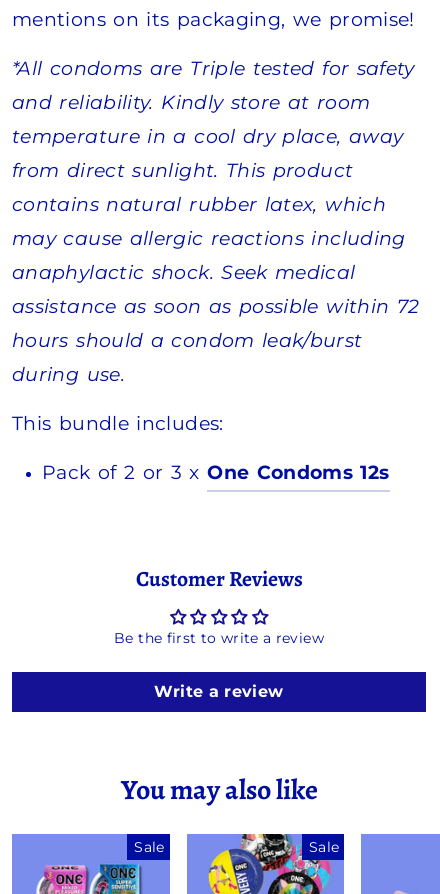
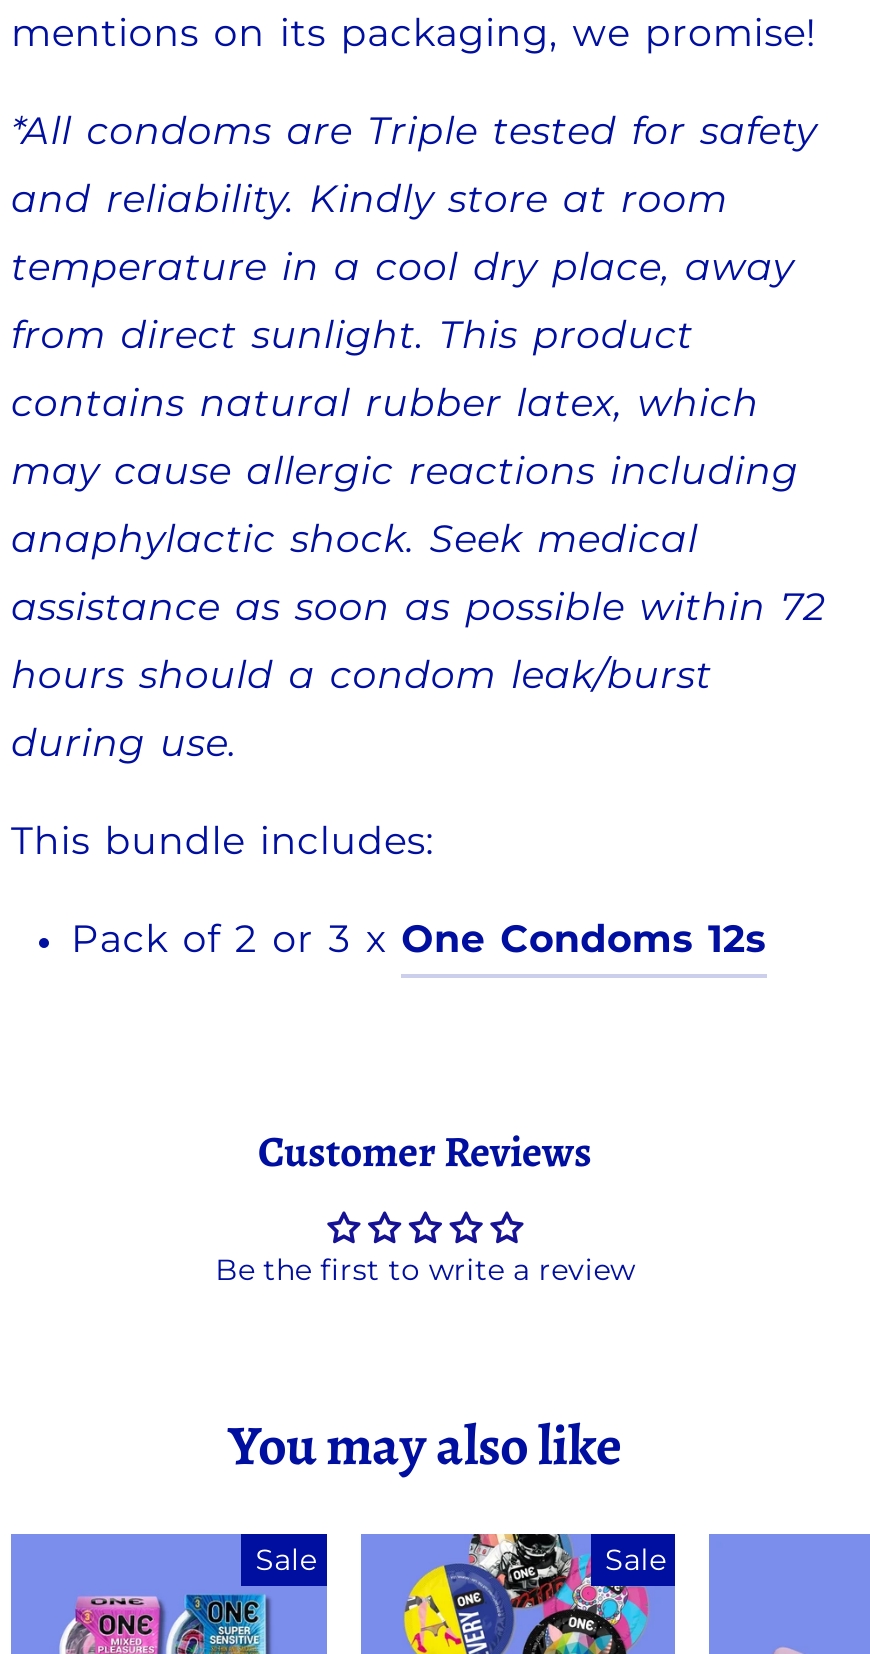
- Write a review
